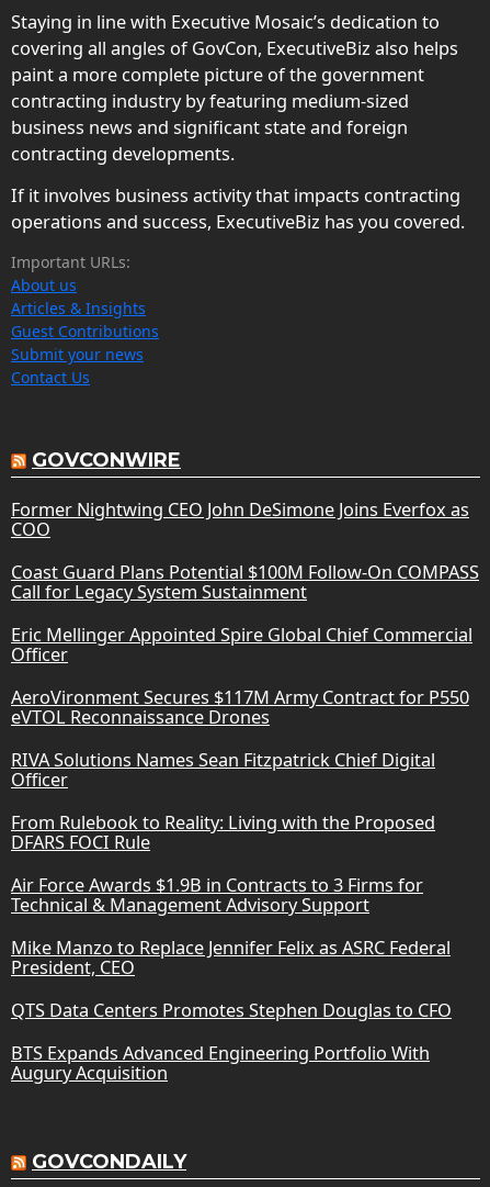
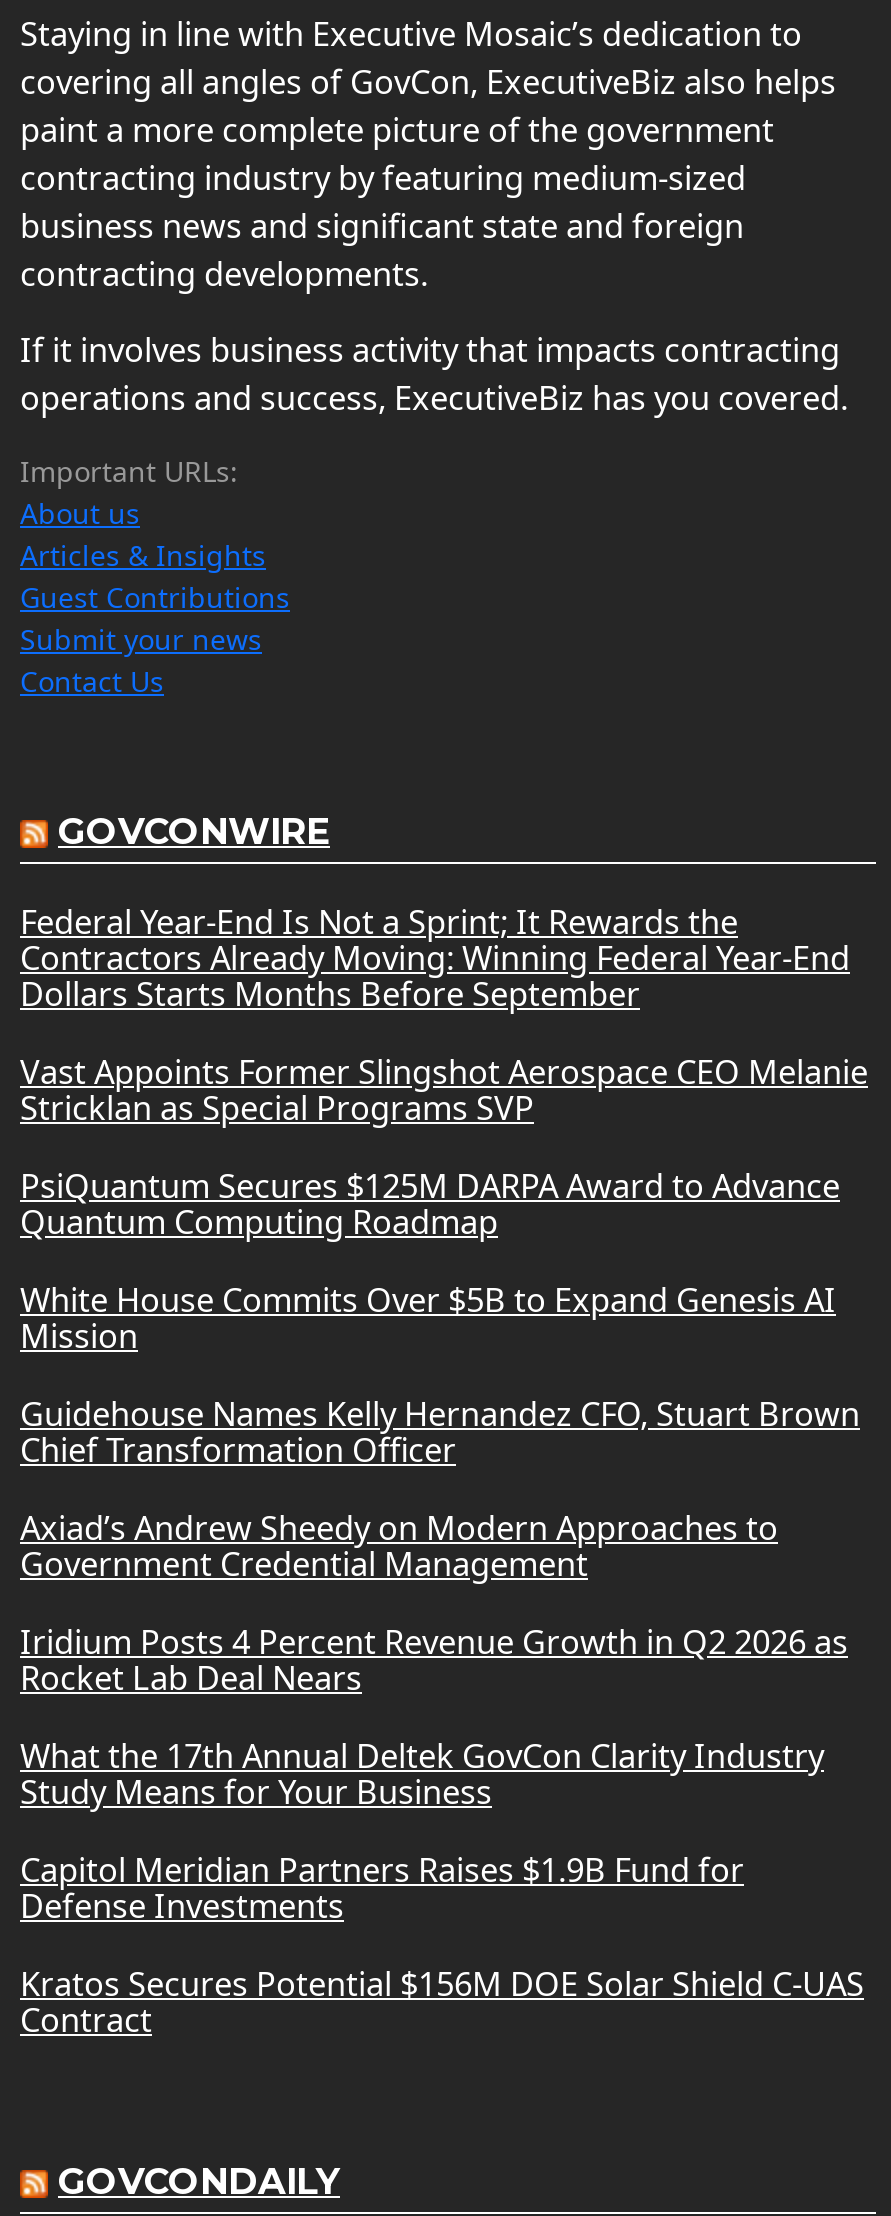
- Former Nightwing CEO John DeSimone Joins Everfox as
- COO
+ Federal Year-End Is Not a Sprint; It Rewards the
+ Contractors Already Moving: Winning Federal Year-End
+ Dollars Starts Months Before September

- Coast Guard Plans Potential $100M Follow-On COMPASS
- Call for Legacy System Sustainment
+ Vast Appoints Former Slingshot Aerospace CEO Melanie
+ Stricklan as Special Programs SVP

- Eric Mellinger Appointed Spire Global Chief Commercial
- Officer
+ PsiQuantum Secures $125M DARPA Award to Advance
+ Quantum Computing Roadmap

- AeroVironment Secures $117M Army Contract for P550
- eVTOL Reconnaissance Drones
+ White House Commits Over $5B to Expand Genesis AI
+ Mission

- RIVA Solutions Names Sean Fitzpatrick Chief Digital
- Officer
+ Guidehouse Names Kelly Hernandez CFO, Stuart Brown
+ Chief Transformation Officer

- From Rulebook to Reality: Living with the Proposed
- DFARS FOCI Rule
+ Axiad’s Andrew Sheedy on Modern Approaches to
+ Government Credential Management

- Air Force Awards $1.9B in Contracts to 3 Firms for
- Technical & Management Advisory Support
+ Iridium Posts 4 Percent Revenue Growth in Q2 2026 as
+ Rocket Lab Deal Nears

- Mike Manzo to Replace Jennifer Felix as ASRC Federal
- President, CEO
+ What the 17th Annual Deltek GovCon Clarity Industry
+ Study Means for Your Business

- QTS Data Centers Promotes Stephen Douglas to CFO
+ Capitol Meridian Partners Raises $1.9B Fund for
+ Defense Investments

- BTS Expands Advanced Engineering Portfolio With
- Augury Acquisition
+ Kratos Secures Potential $156M DOE Solar Shield C-UAS
+ Contract
